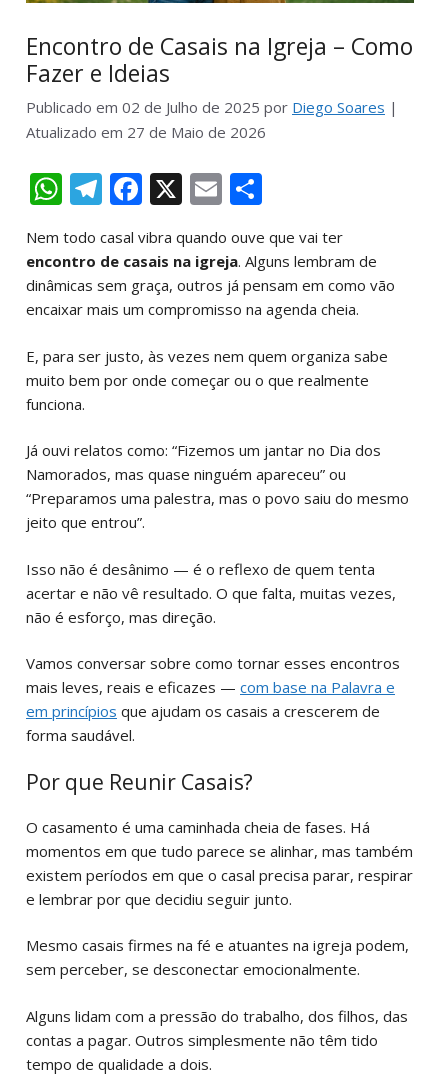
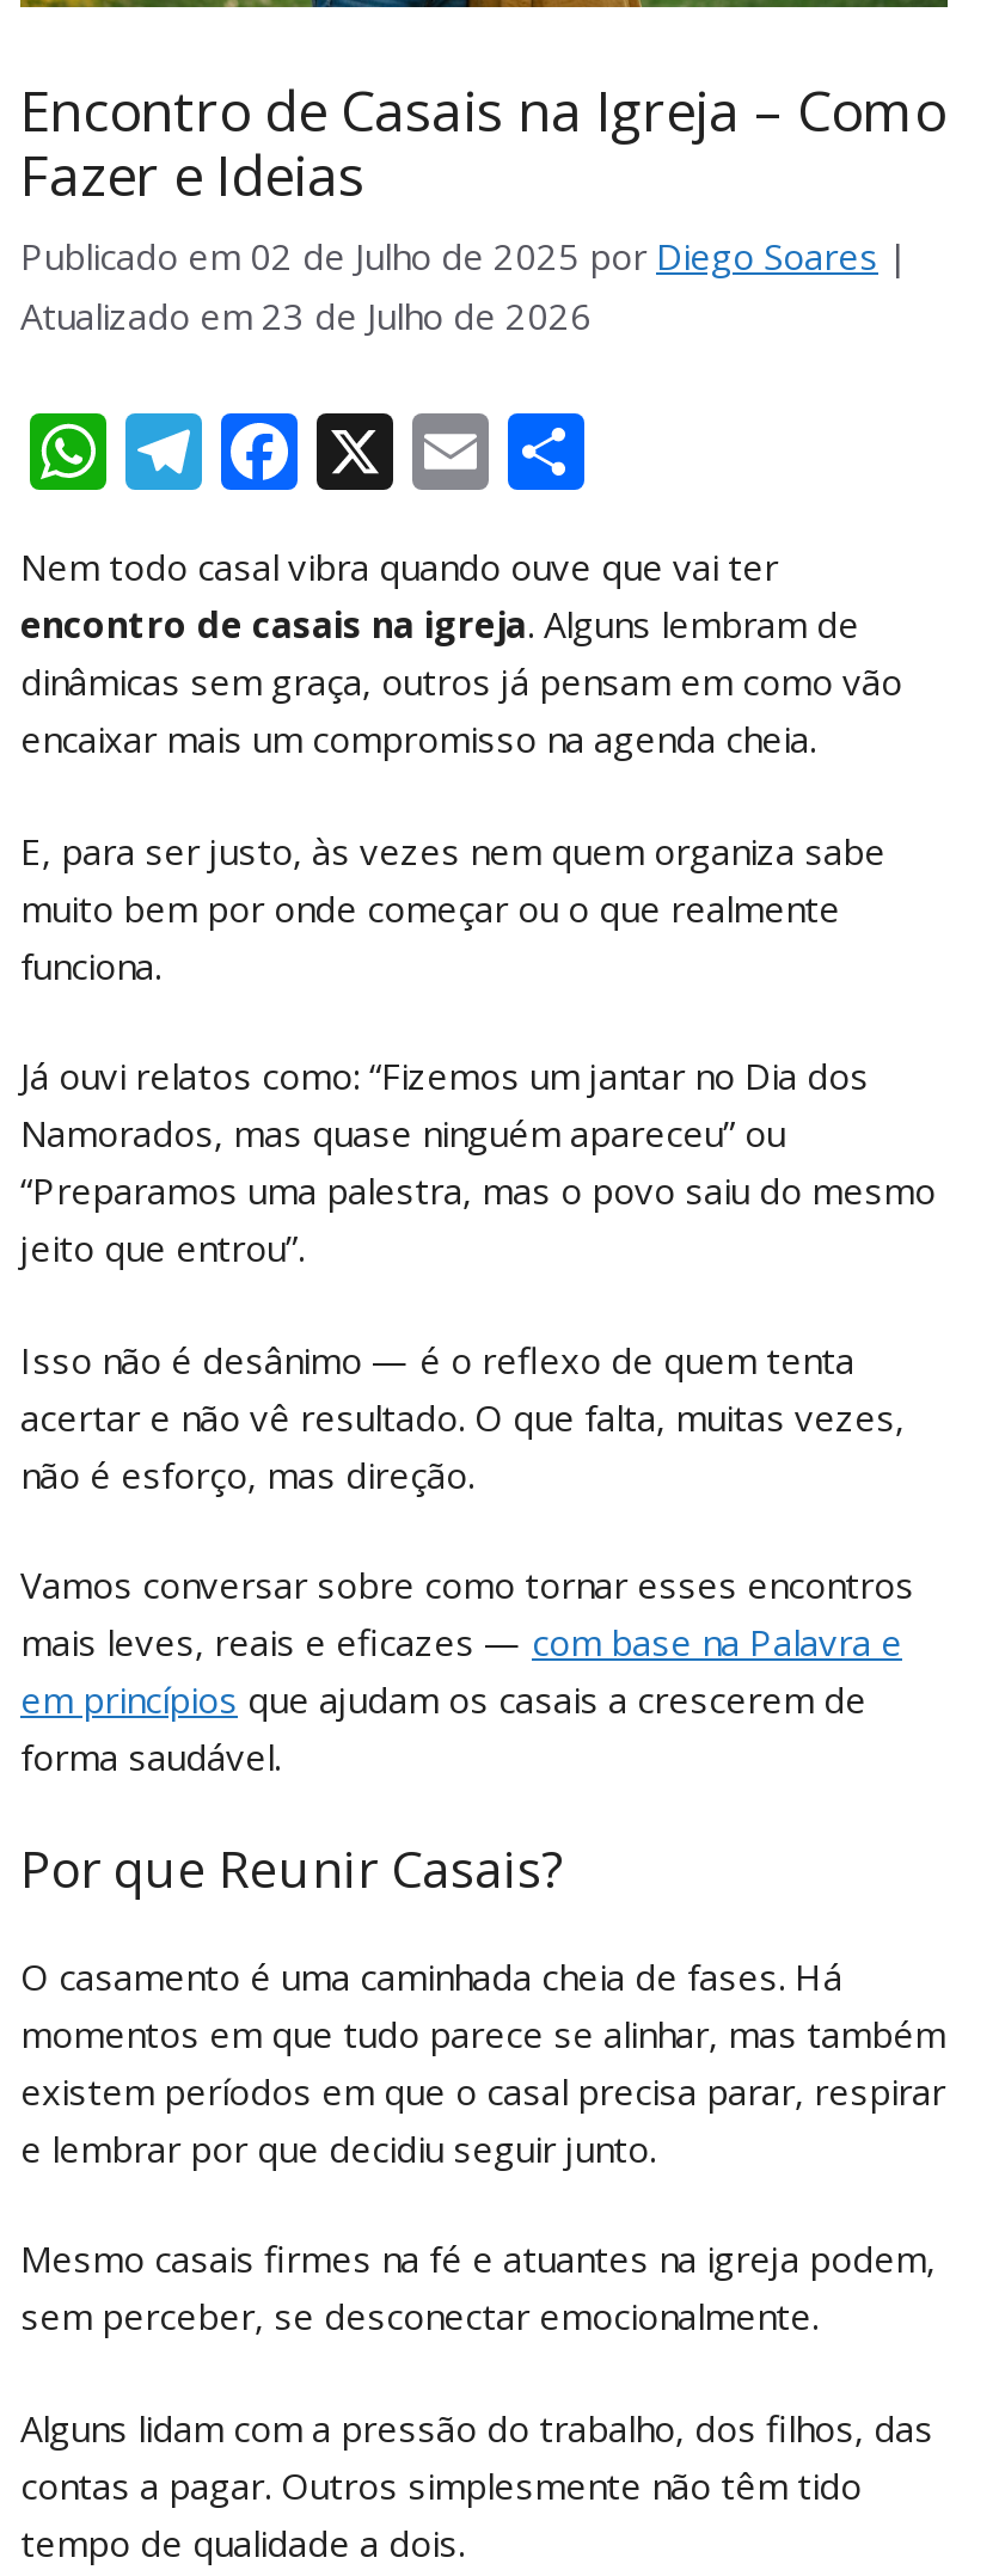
- Atualizado em 27 de Maio de 2026
+ Atualizado em 23 de Julho de 2026
